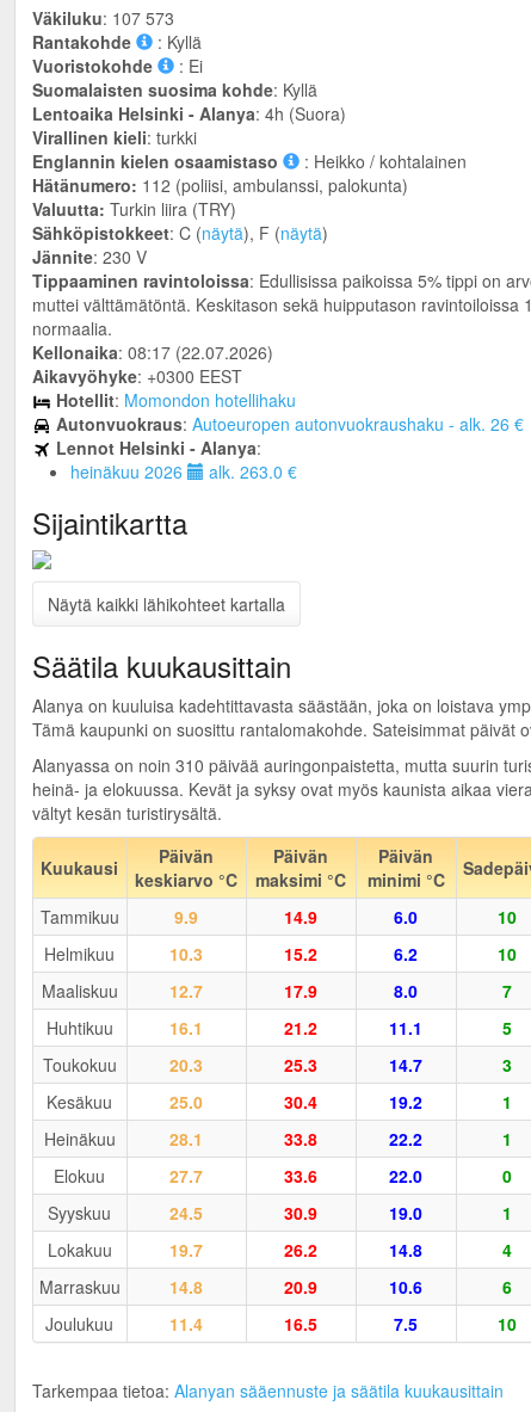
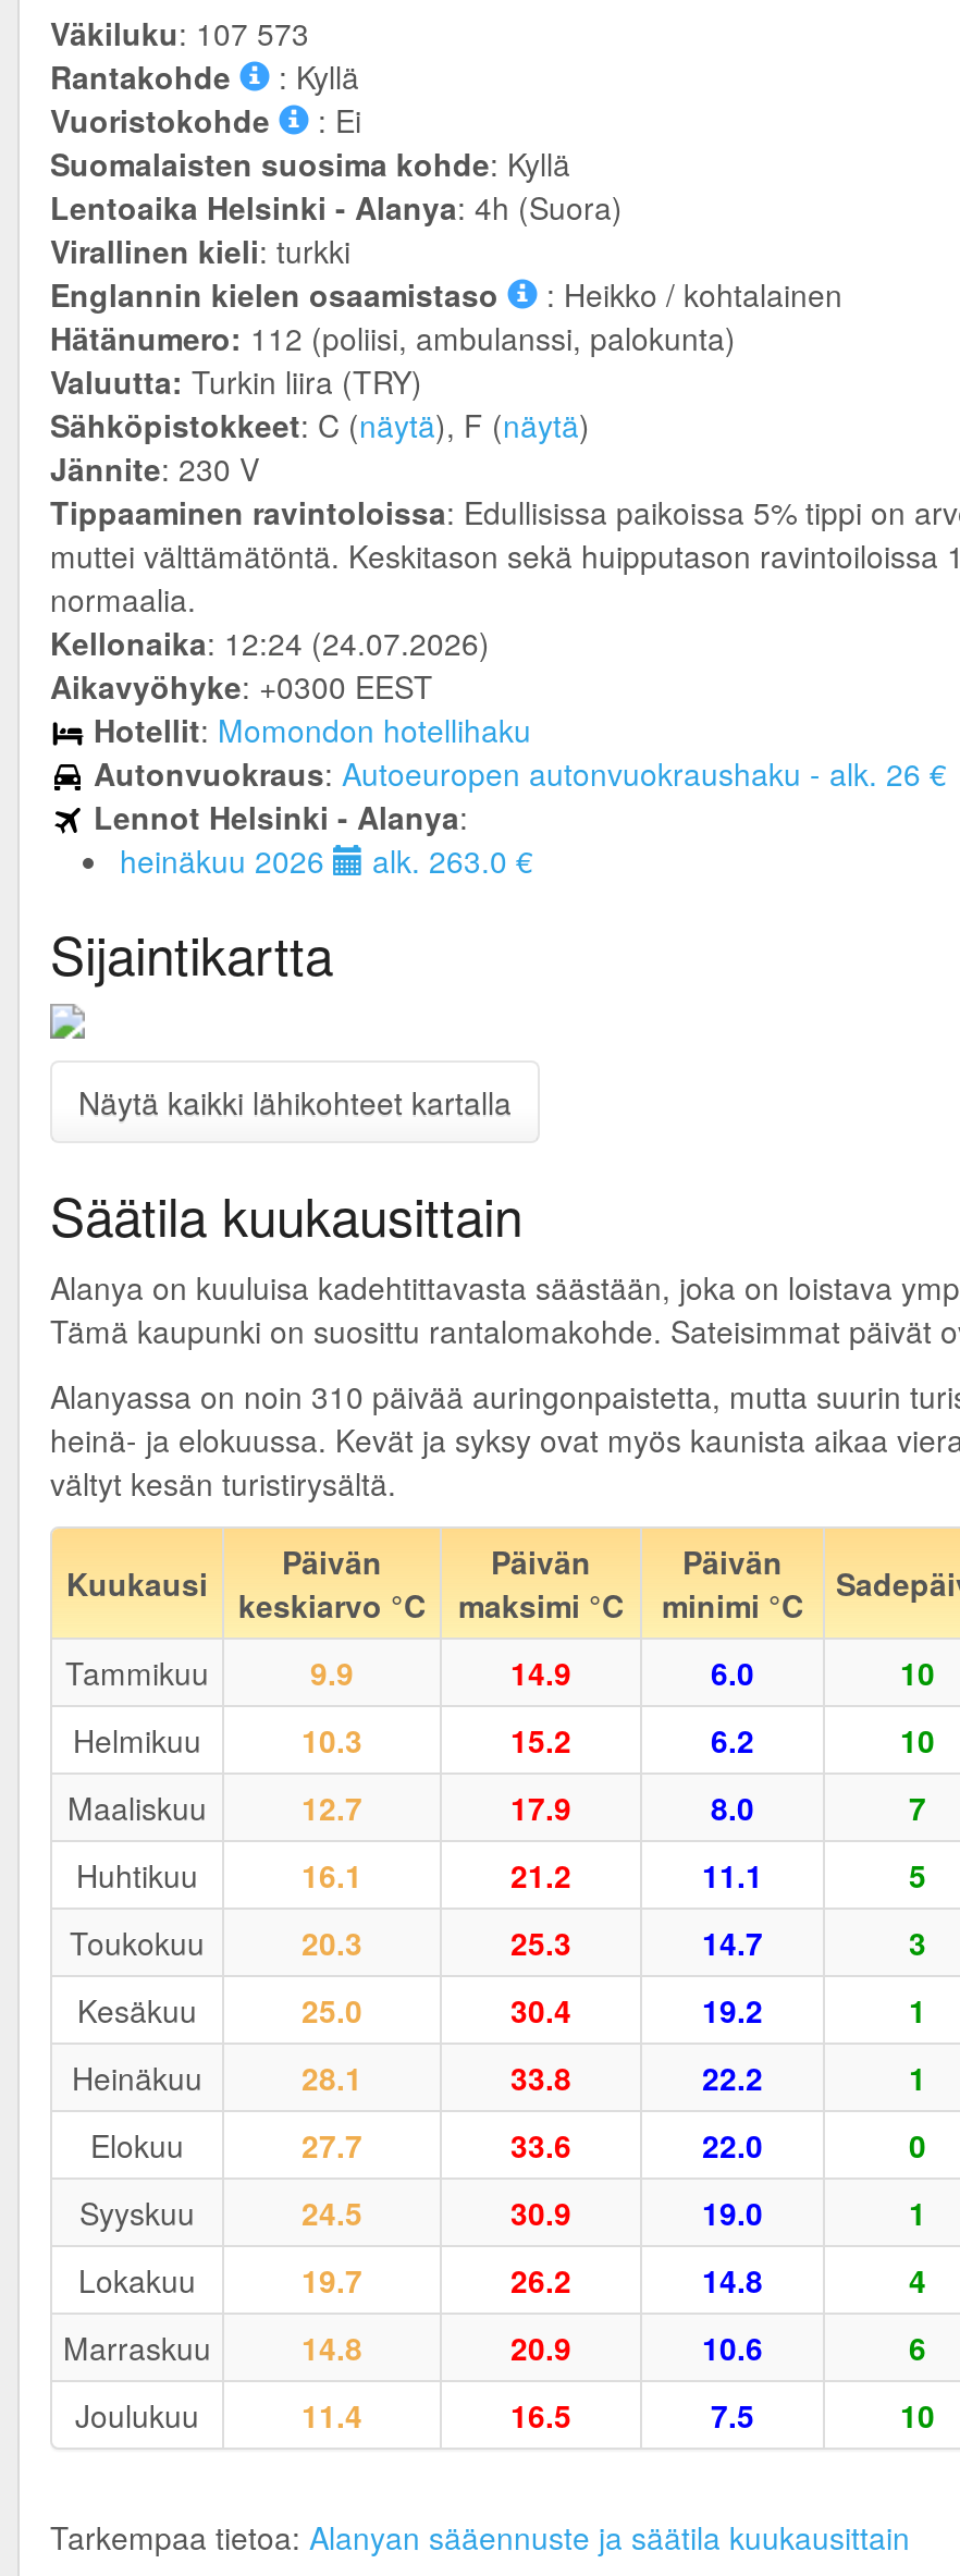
- Kellonaika: 08:17 (22.07.2026)
+ Kellonaika: 12:24 (24.07.2026)
